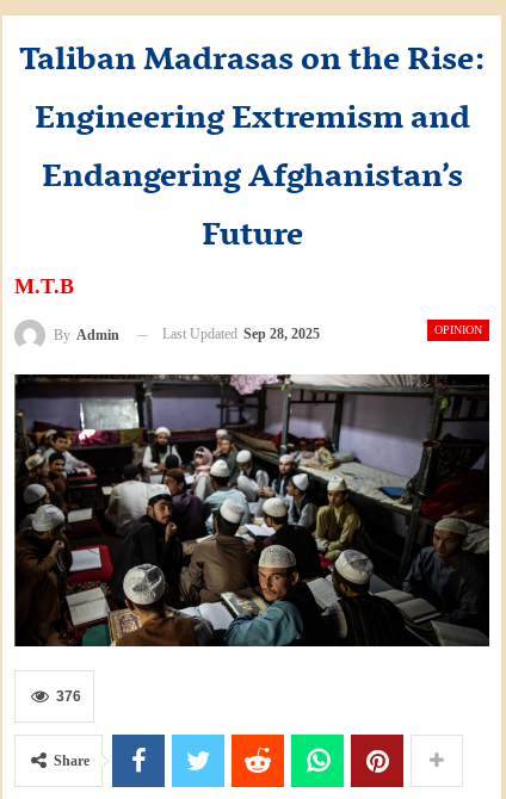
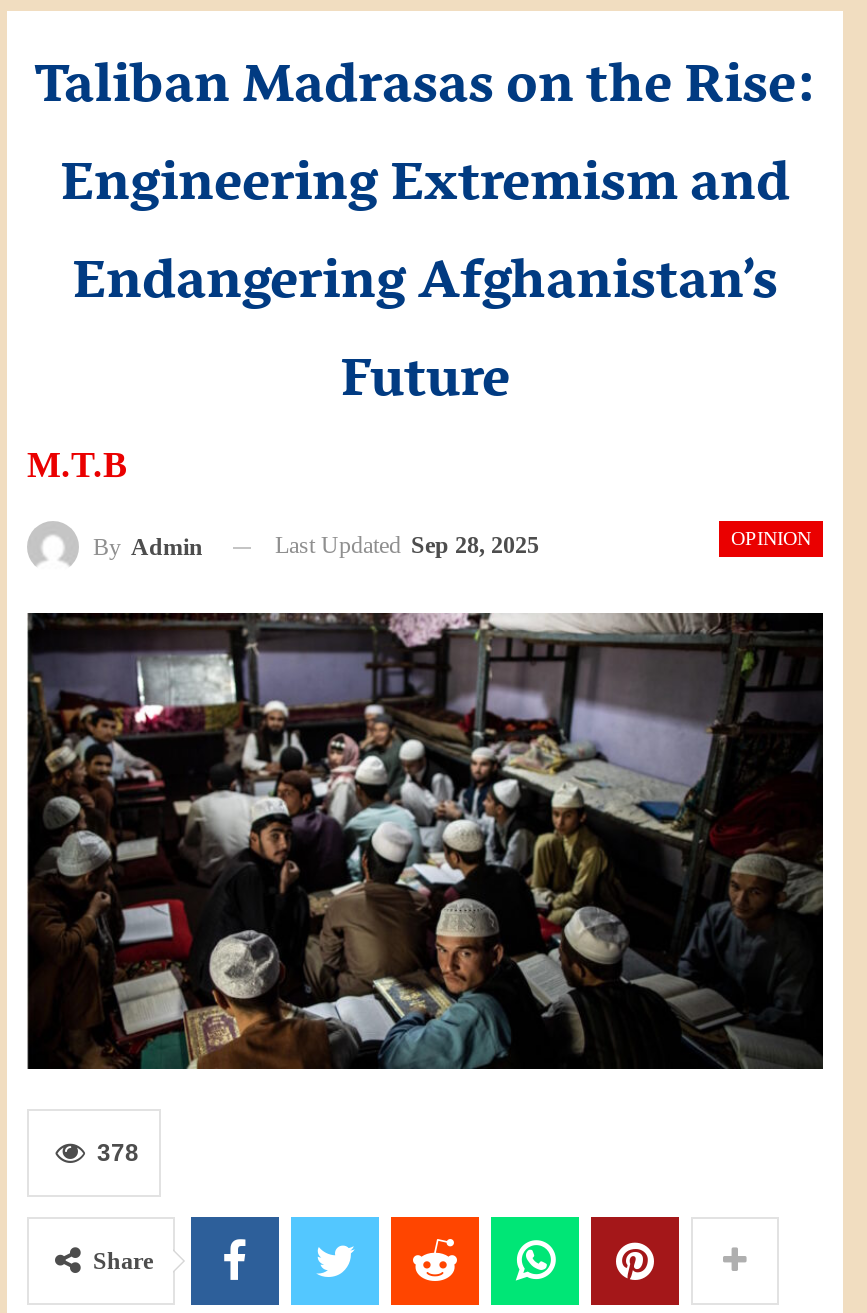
- 376
+ 378
